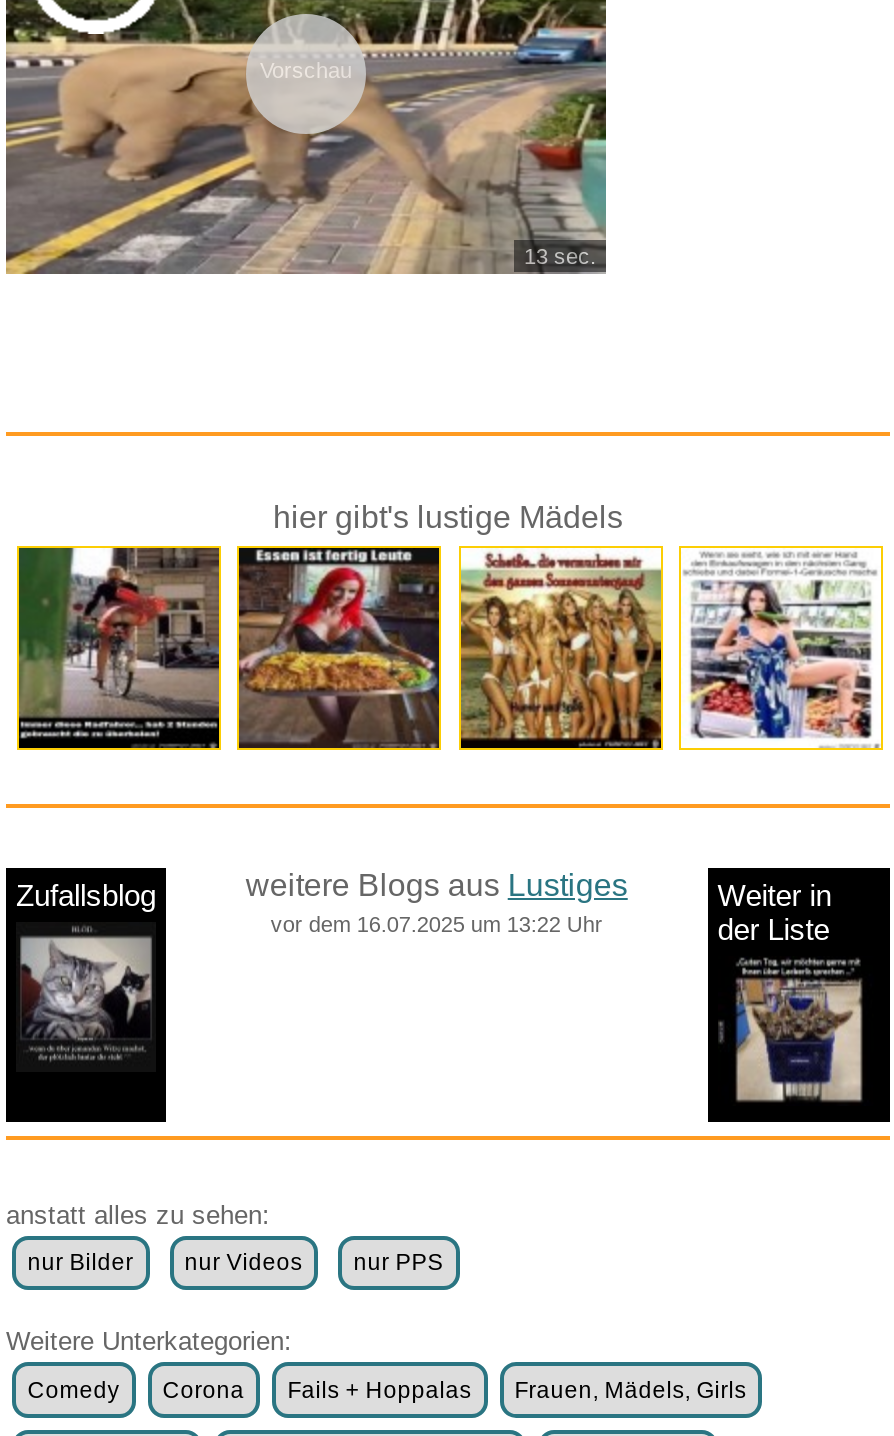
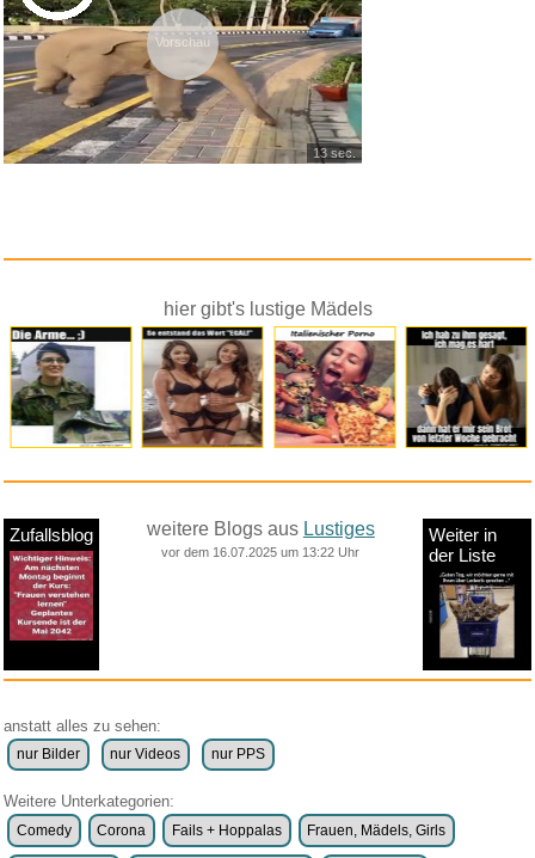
- [image]
+ [image]

- [image]
+ [image]

- [image]
+ [image]

- [image]
+ [image]

- [image]
+ [image]
